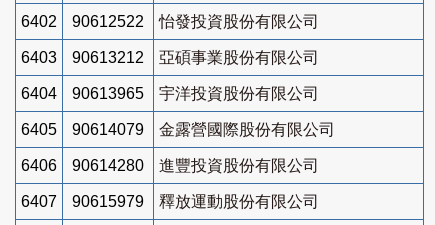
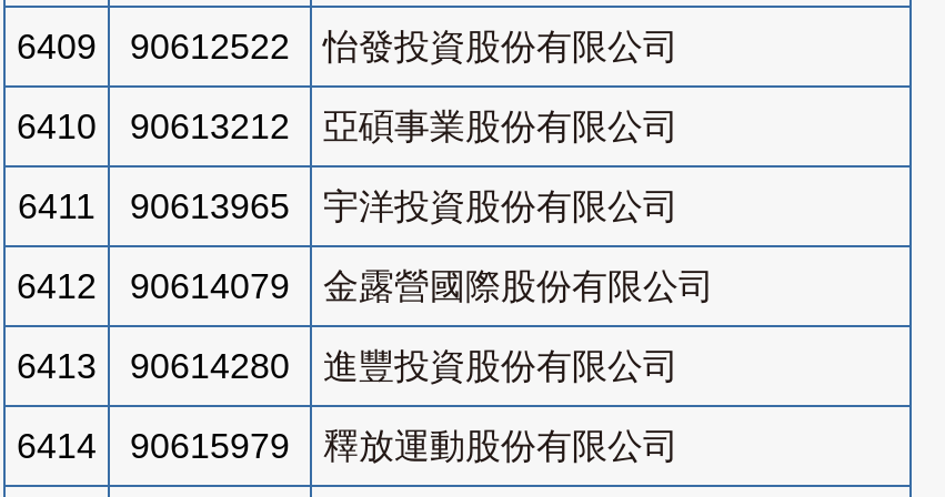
- 6402 90612522 怡發投資股份有限公司
+ 6409 90612522 怡發投資股份有限公司

- 6403 90613212 亞碩事業股份有限公司
+ 6410 90613212 亞碩事業股份有限公司

- 6404 90613965 宇洋投資股份有限公司
+ 6411 90613965 宇洋投資股份有限公司

- 6405 90614079 金露營國際股份有限公司
+ 6412 90614079 金露營國際股份有限公司

- 6406 90614280 進豐投資股份有限公司
+ 6413 90614280 進豐投資股份有限公司

- 6407 90615979 釋放運動股份有限公司
+ 6414 90615979 釋放運動股份有限公司
